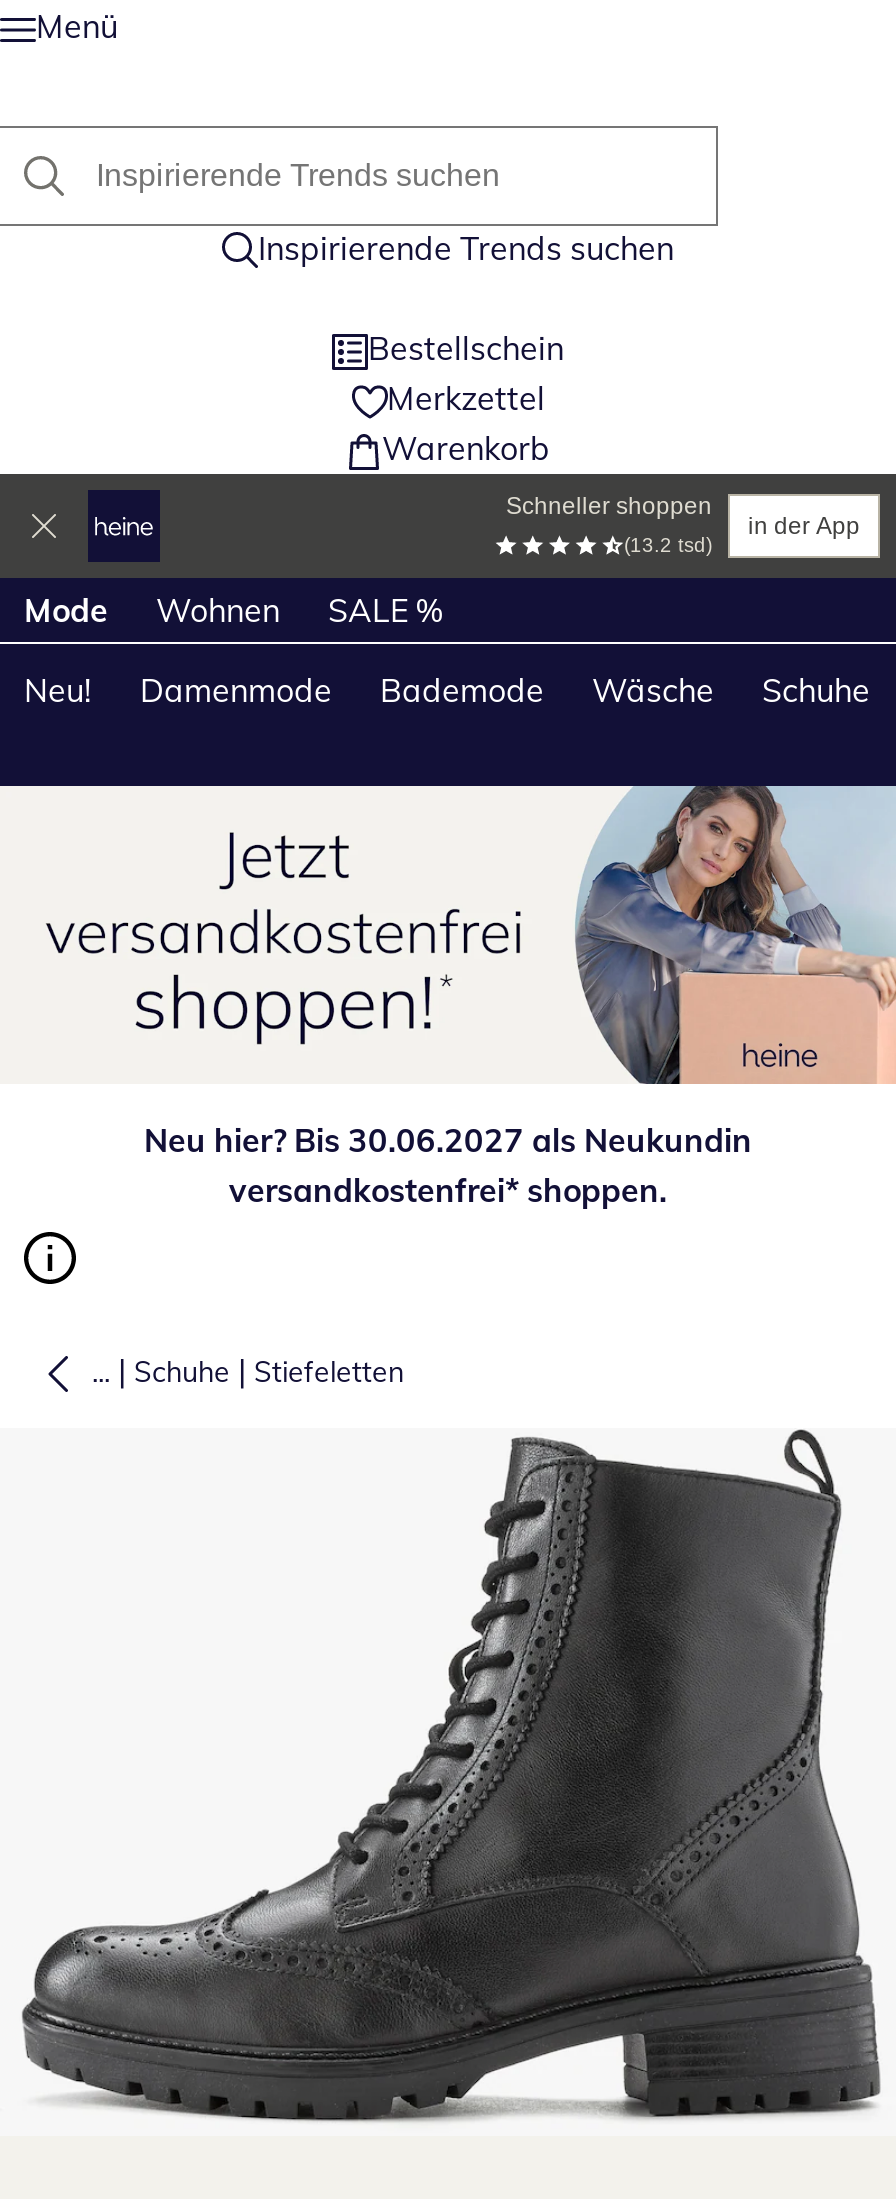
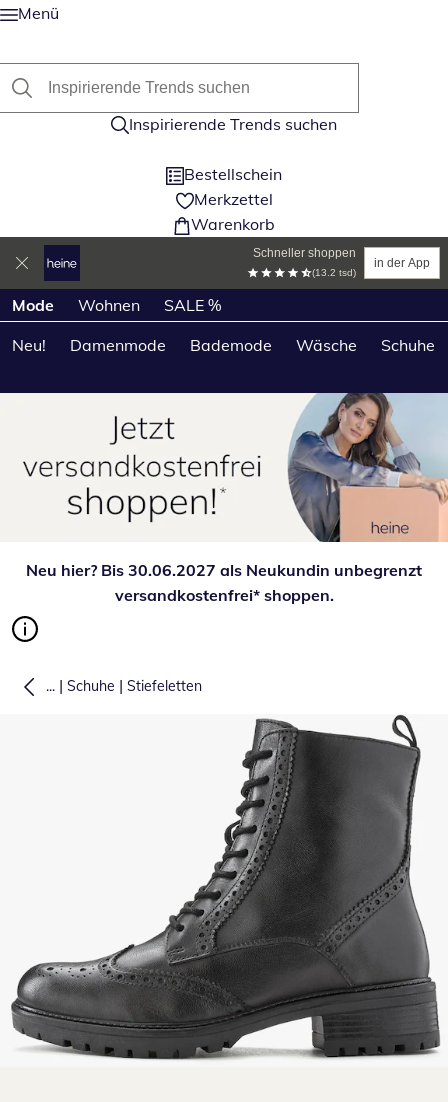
- Neu hier? Bis 30.06.2027 als Neukundin
+ Neu hier? Bis 30.06.2027 als Neukundin unbegrenzt
